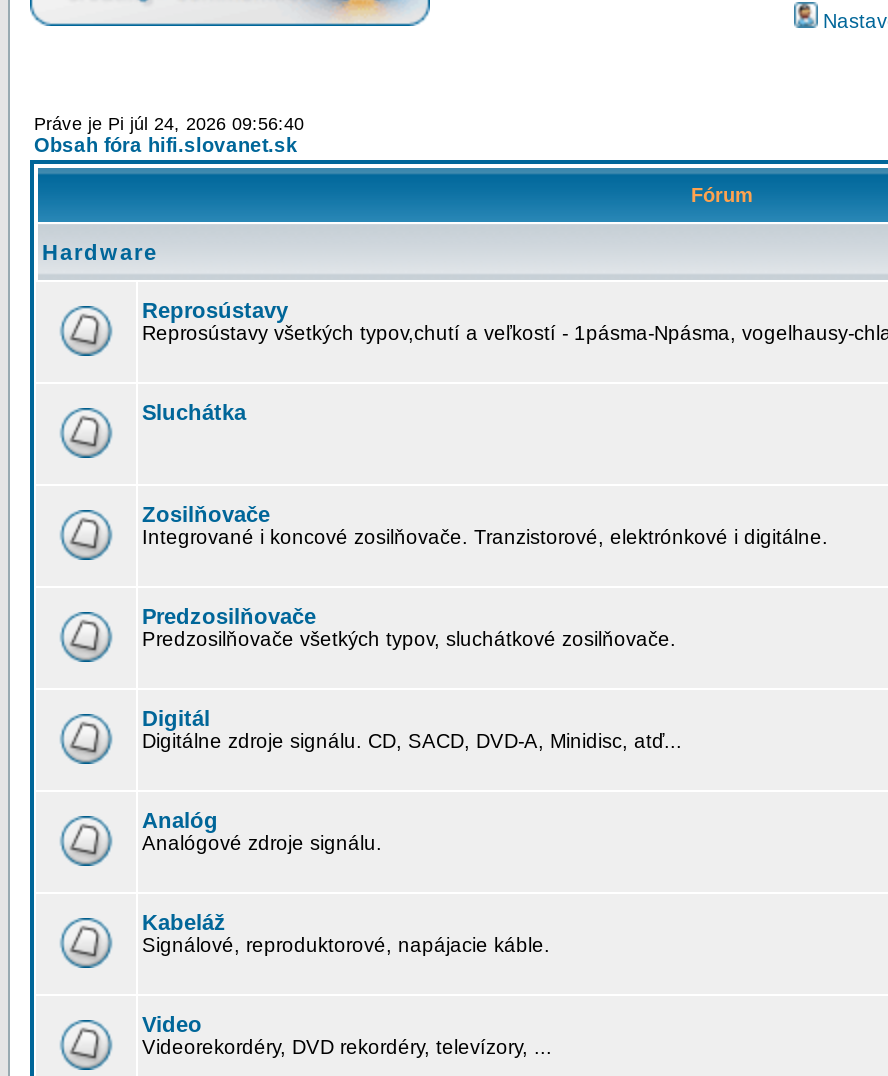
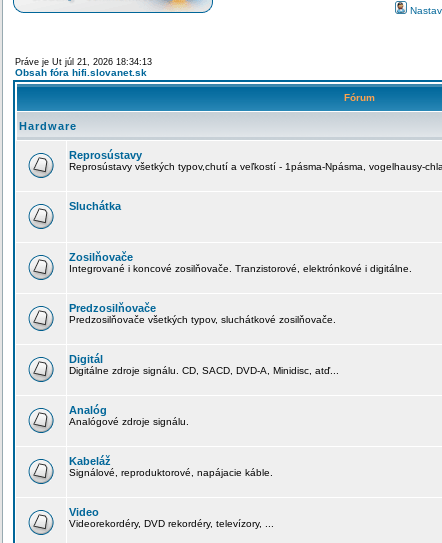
- Práve je Pi júl 24, 2026 09:56:40
+ Práve je Ut júl 21, 2026 18:34:13
